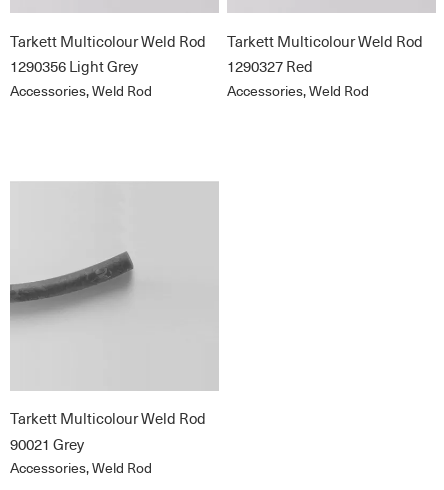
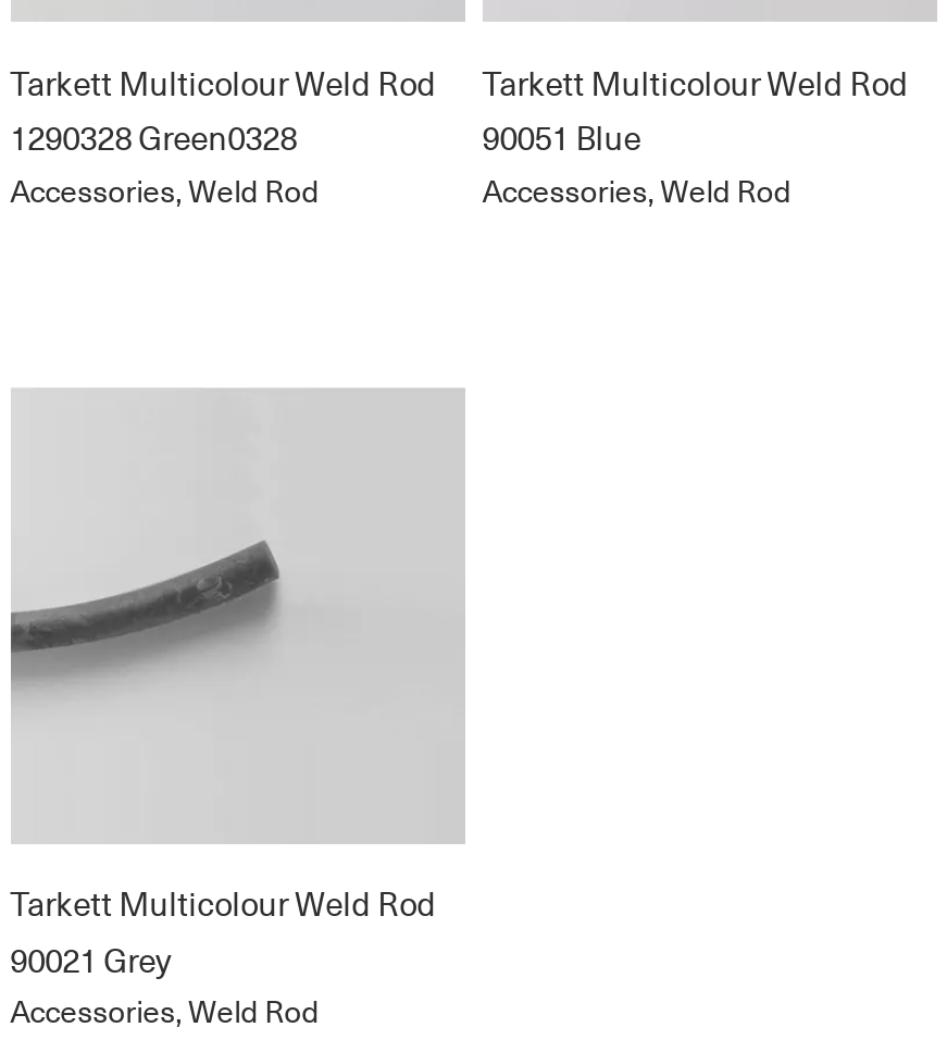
- 1290356 Light Grey
+ 1290328 Green0328

- 1290327 Red
+ 90051 Blue
